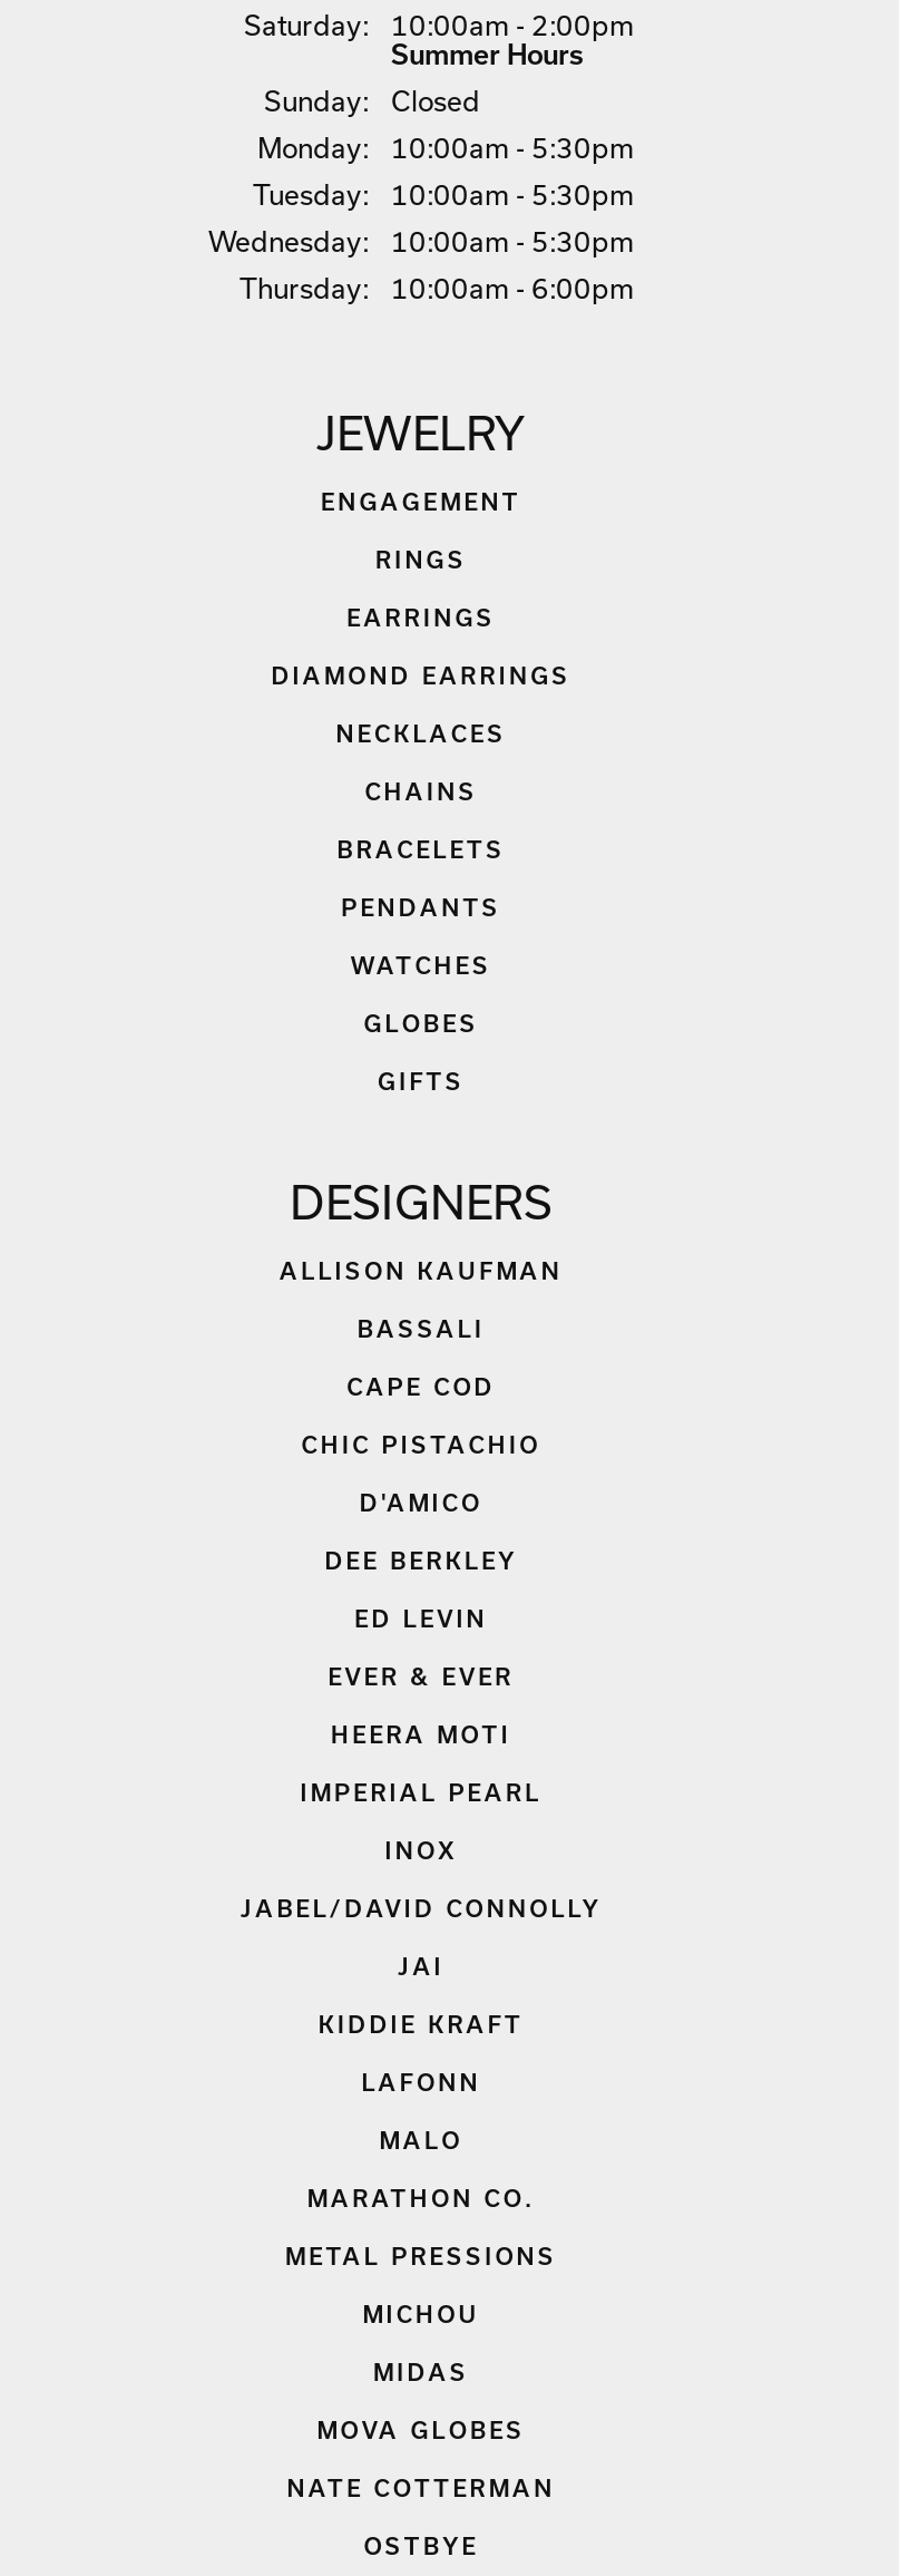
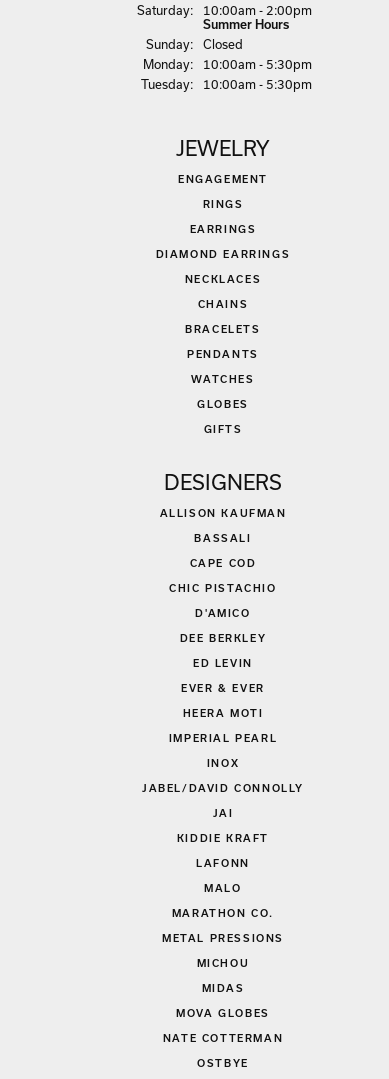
- Wednesday:
- 10:00am - 5:30pm
- Thursday:
- 10:00am - 6:00pm
